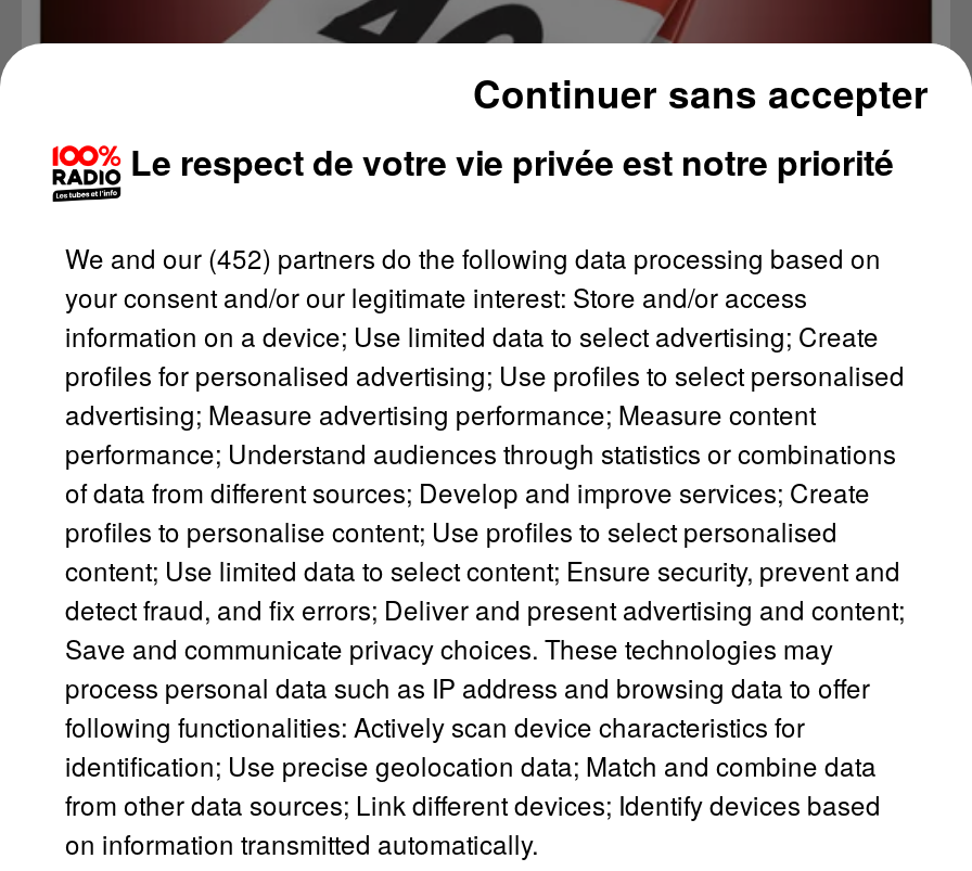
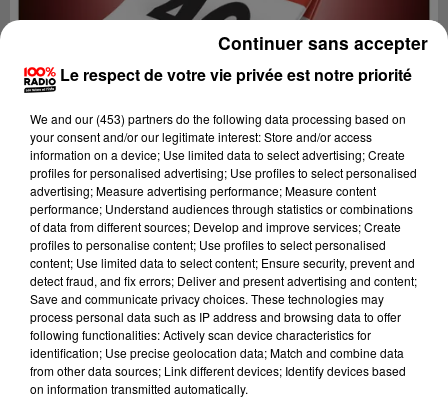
- We and our (452) partners do the following data processing based on
+ We and our (453) partners do the following data processing based on
